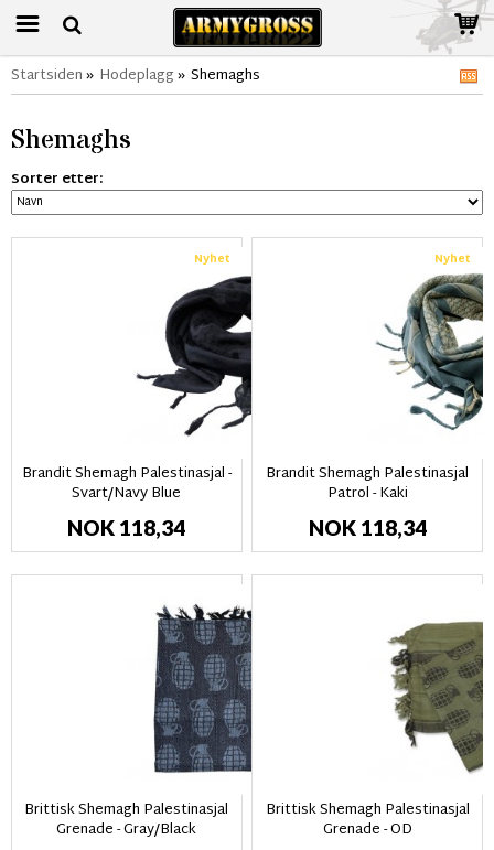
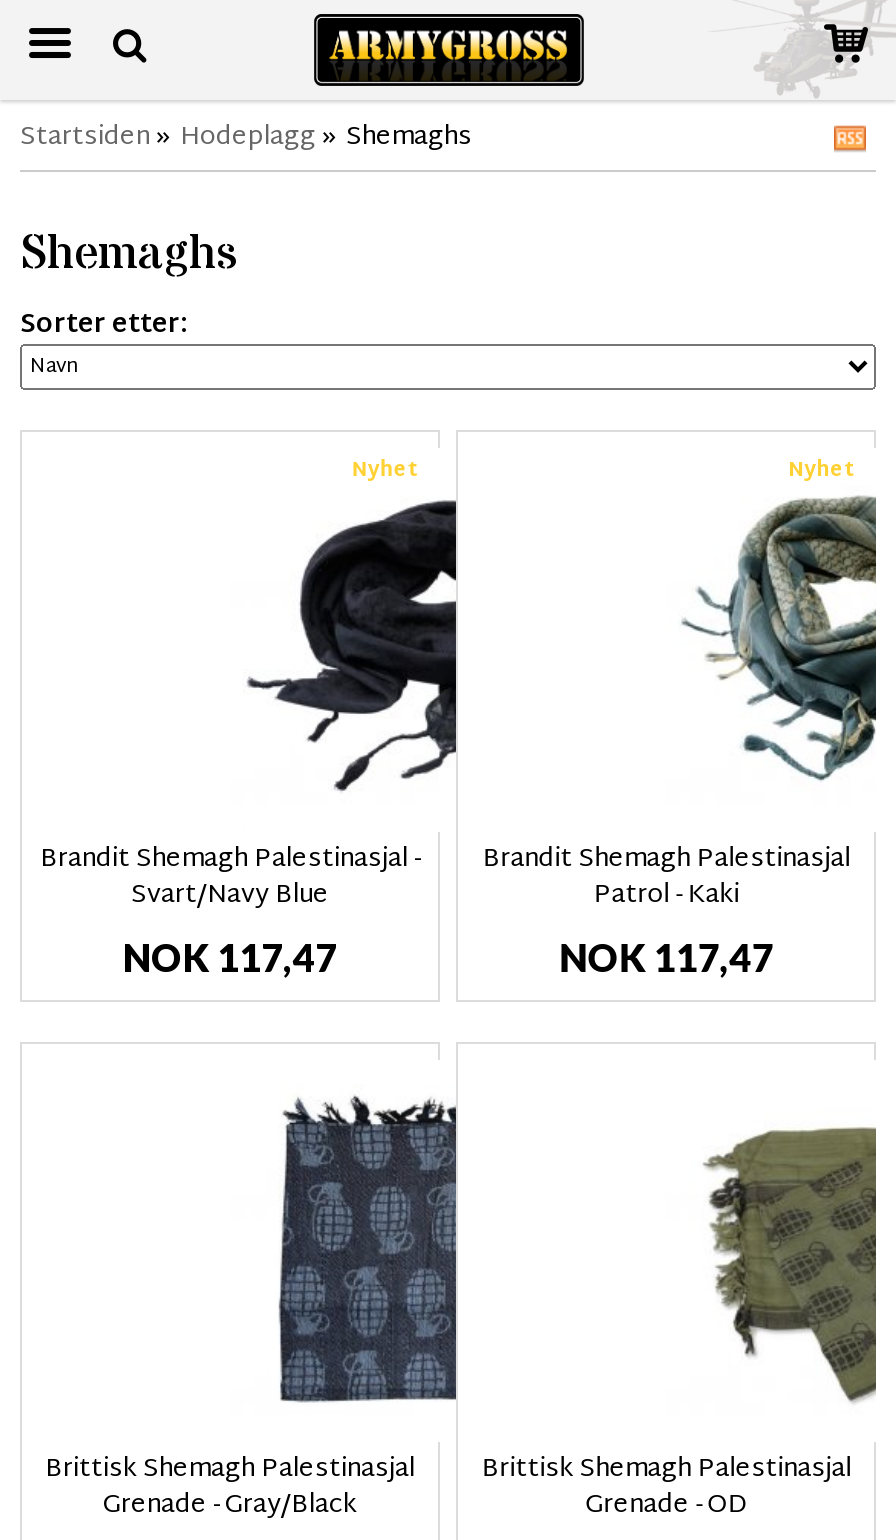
- NOK 118,34
+ NOK 117,47

- NOK 118,34
+ NOK 117,47
